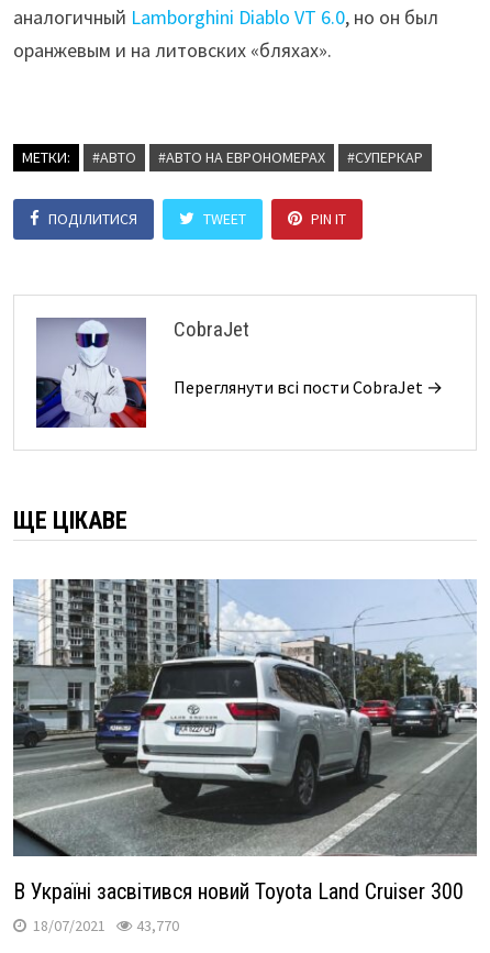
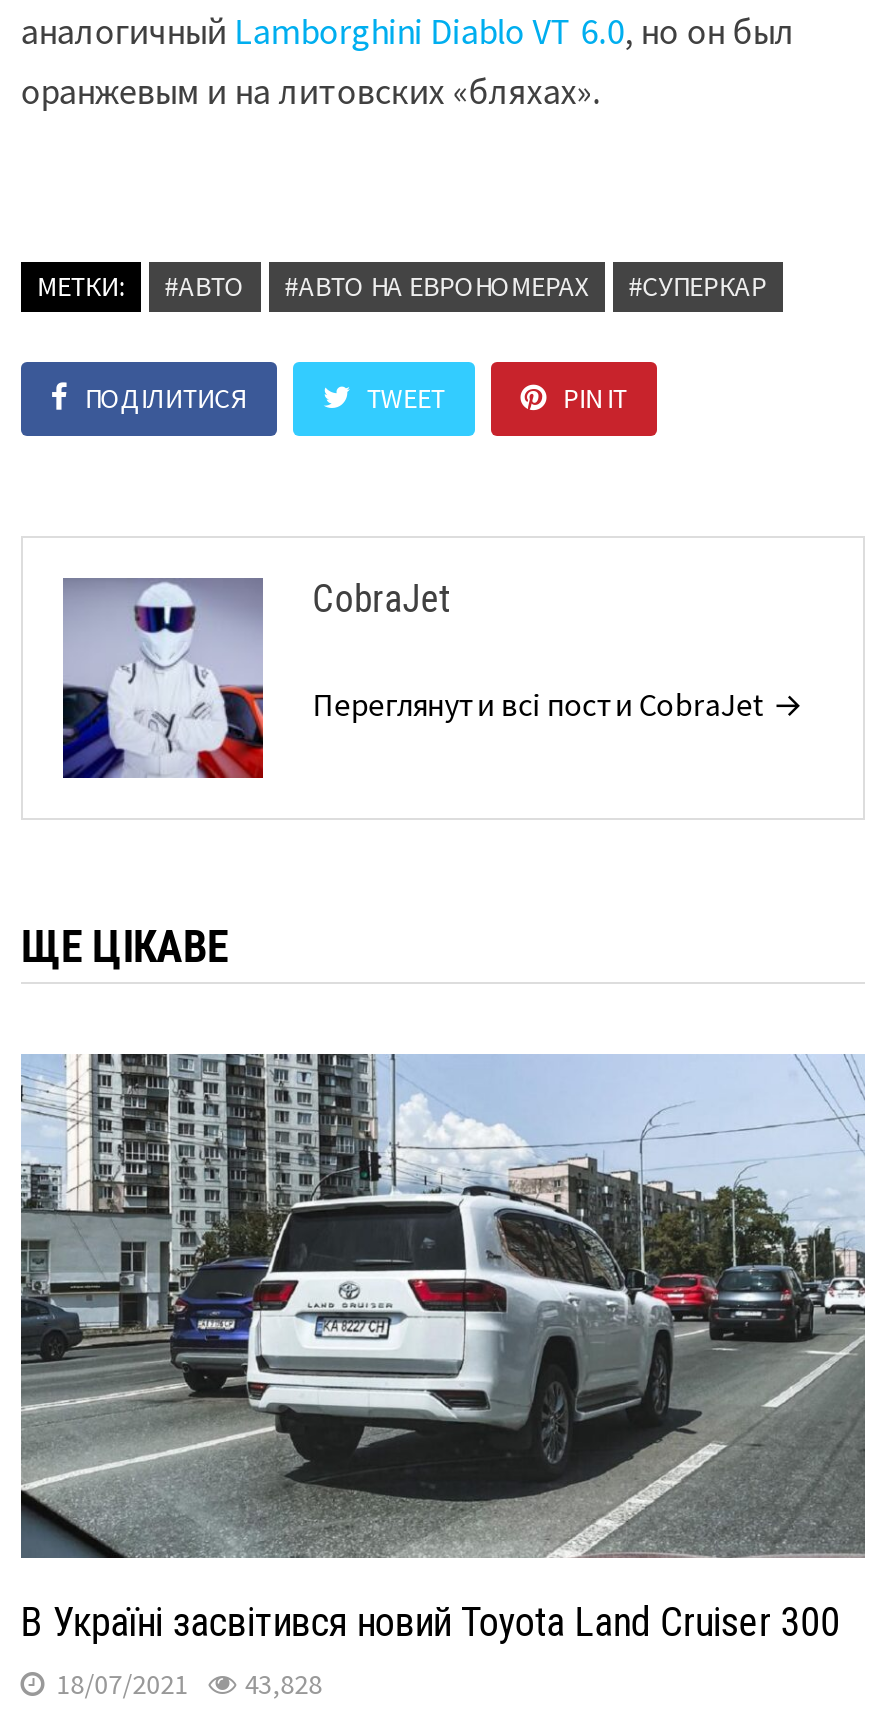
- 18/07/2021 43,770
+ 18/07/2021 43,828
